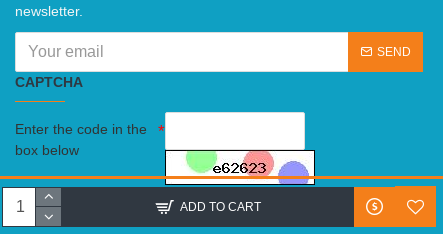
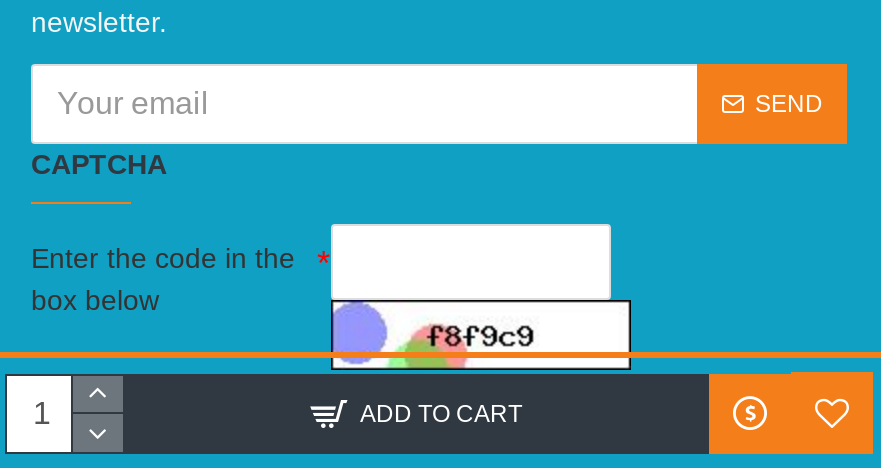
- [image]
+ [image]
